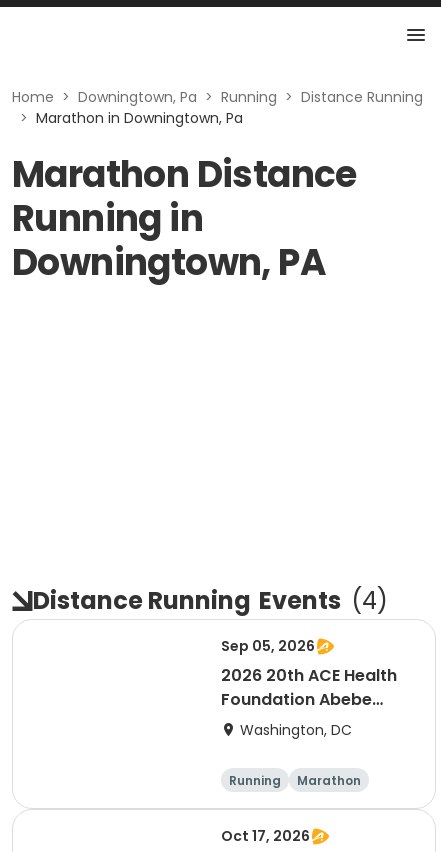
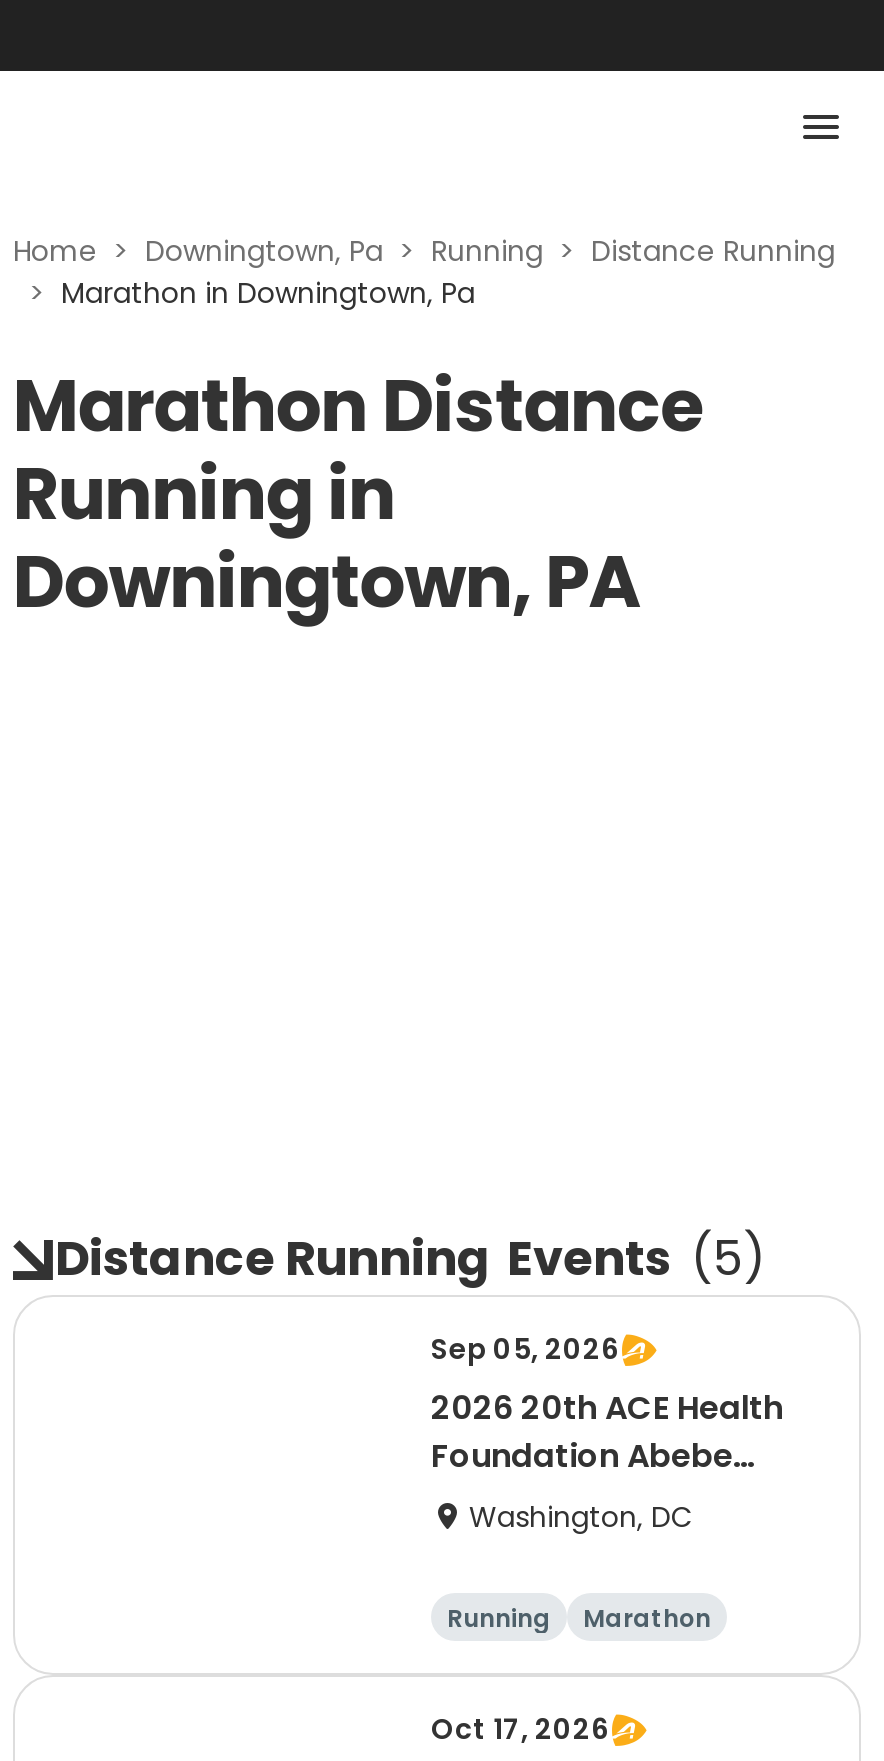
- Distance Running Events (4)
+ Distance Running Events (5)
